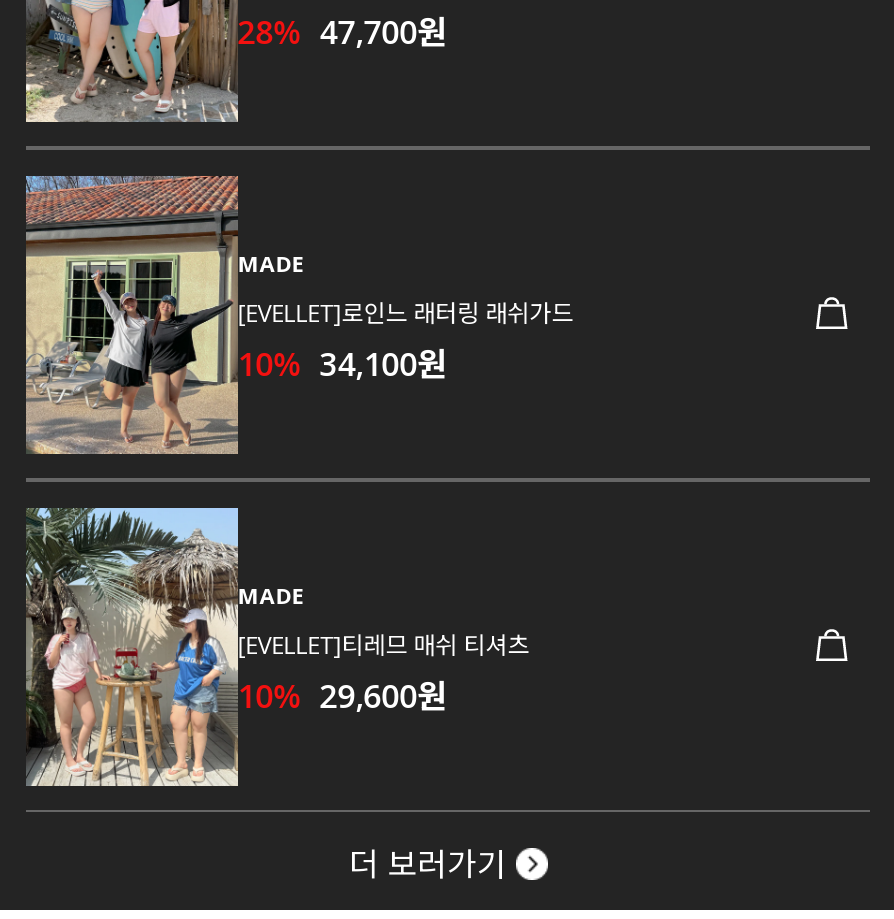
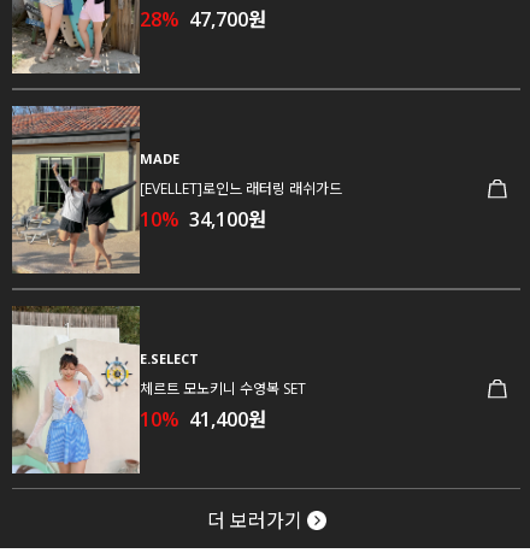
- [image]
- MADE
+ [image]
+ E.SELECT

- [EVELLET]티레므 매쉬 티셔츠
- 10% 29,600원
+ 체르트 모노키니 수영복 SET
+ 10% 41,400원
